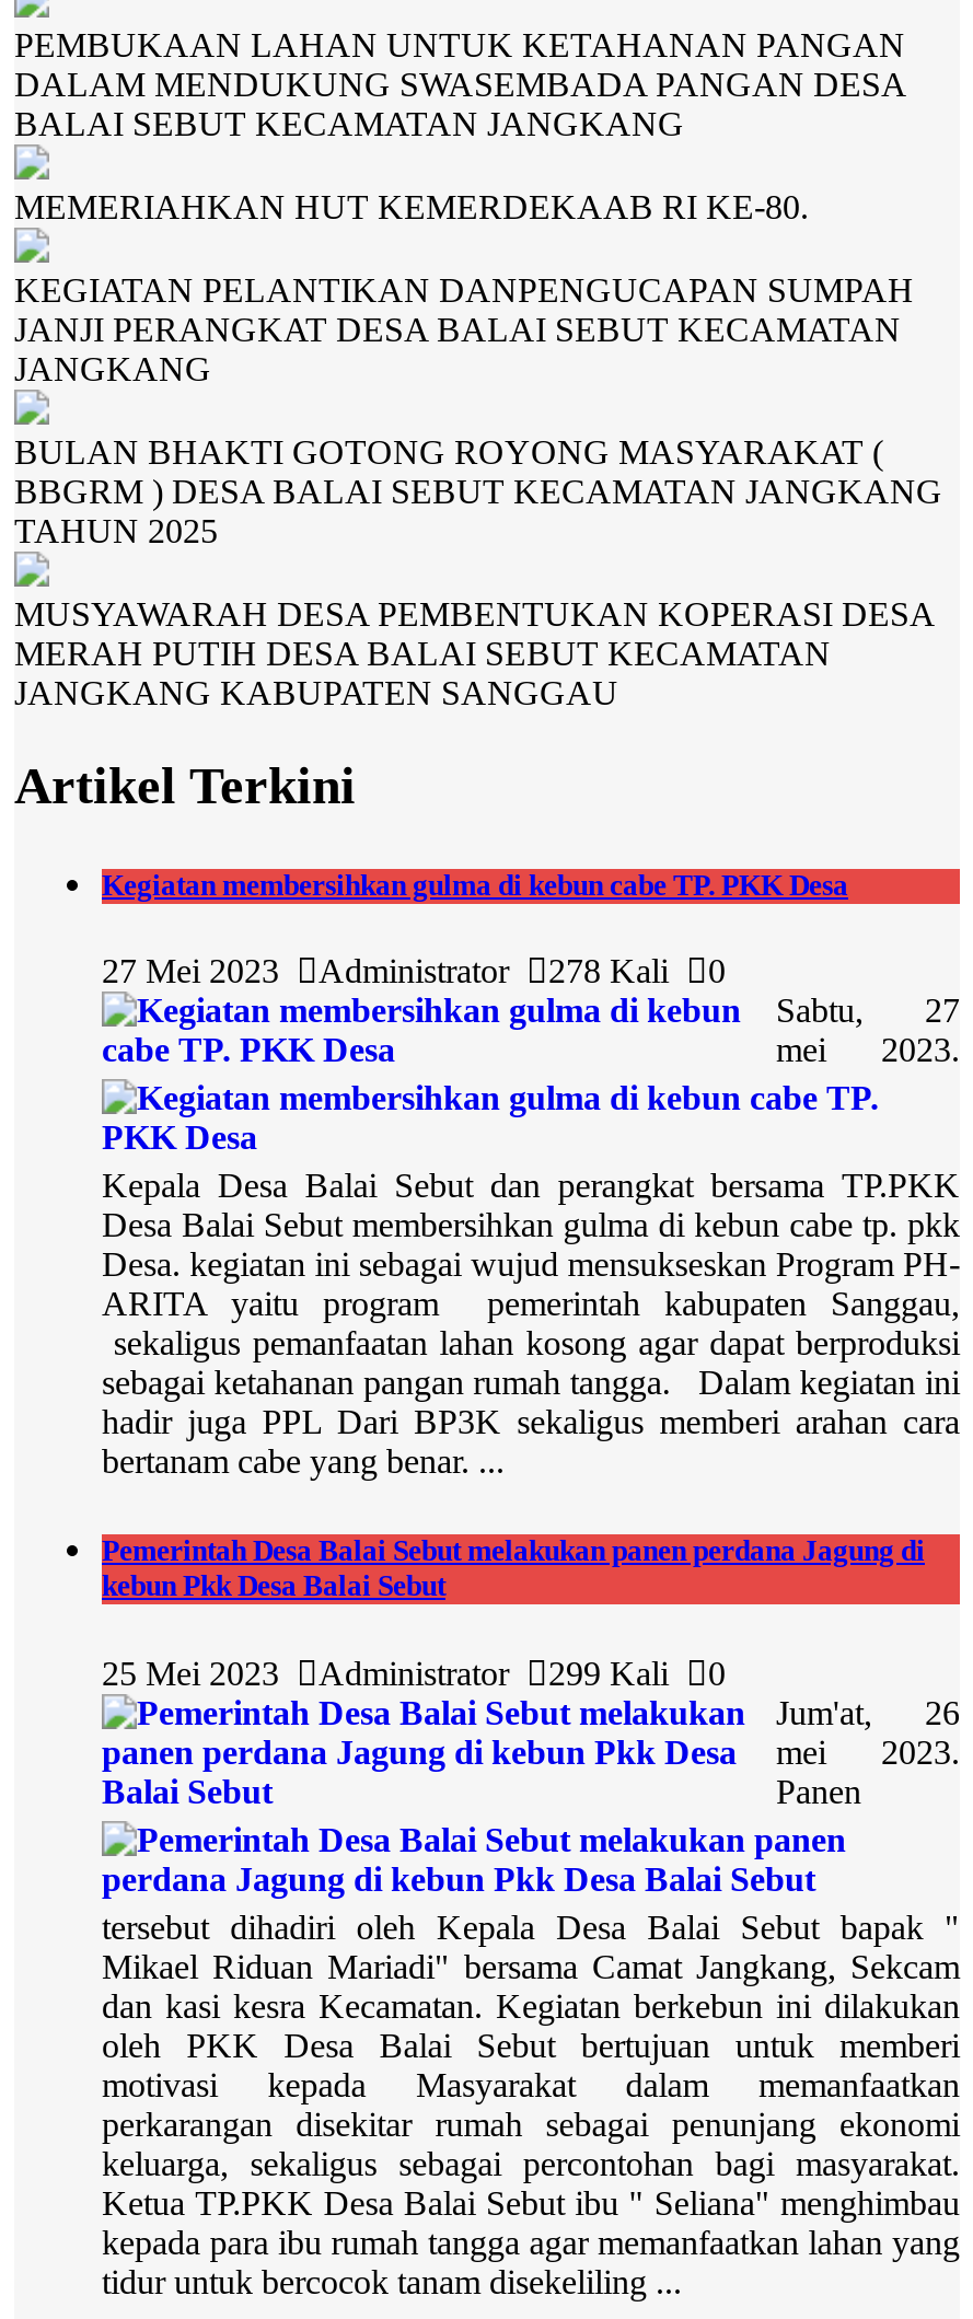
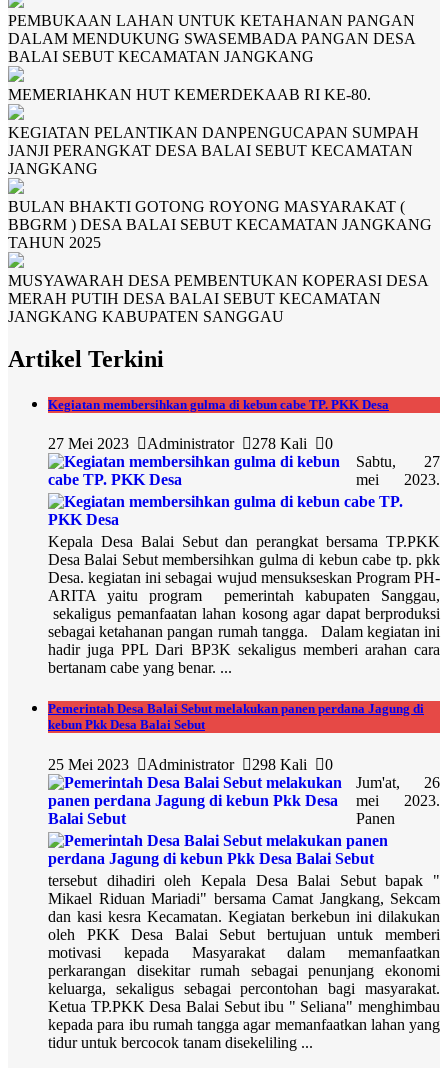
- 25 Mei 2023 Administrator 299 Kali 0
+ 25 Mei 2023 Administrator 298 Kali 0
